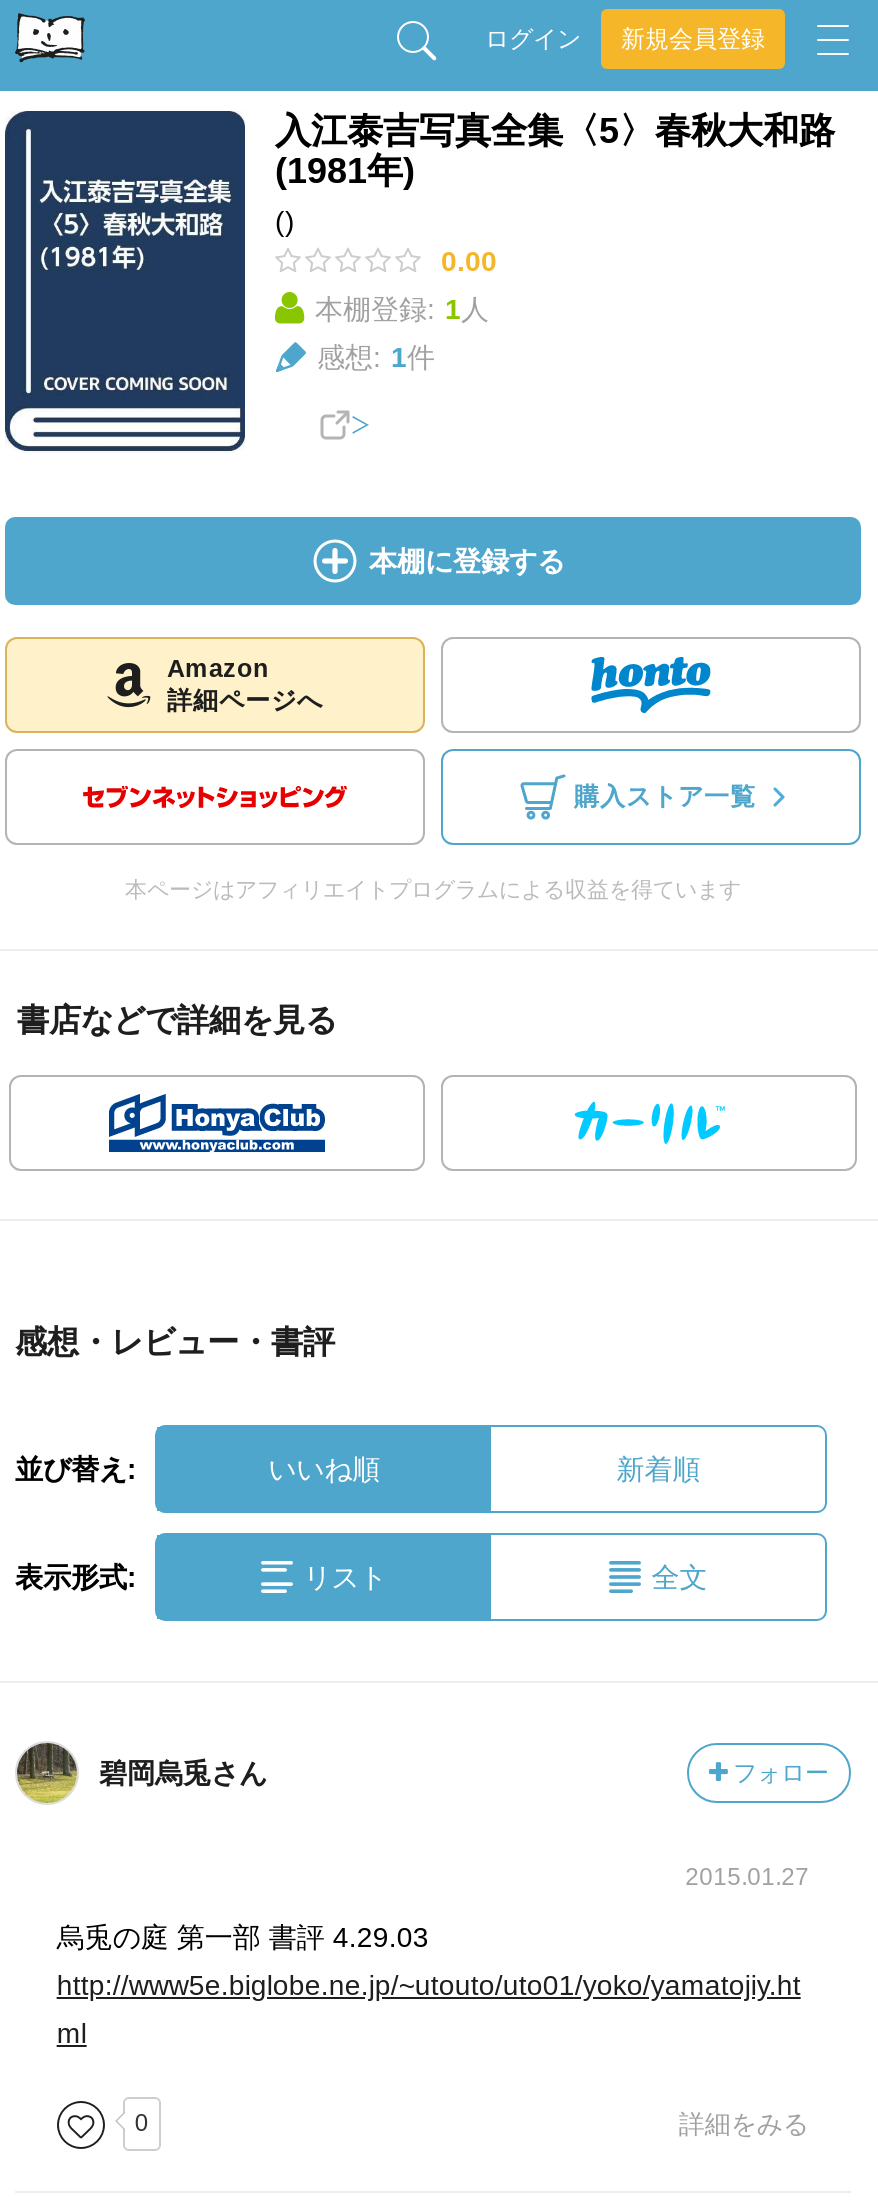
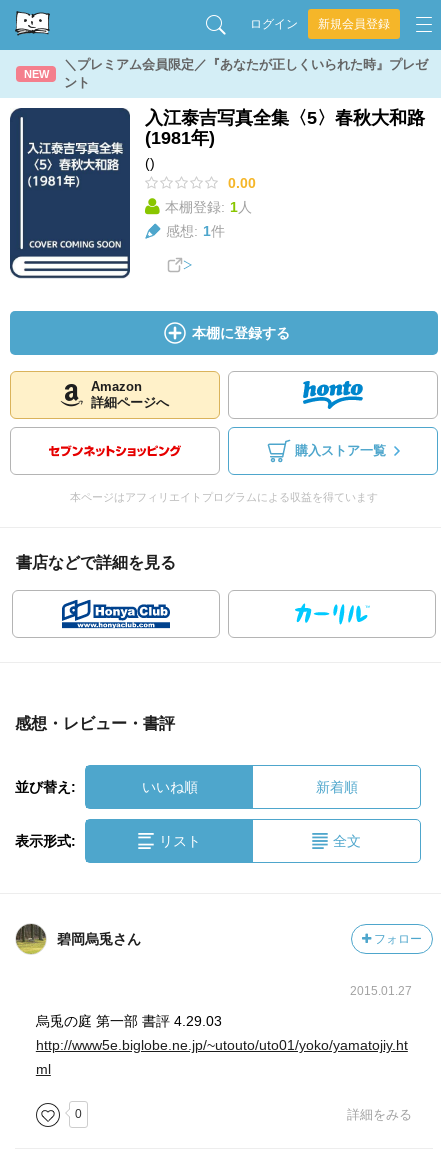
+ [image]
+ NEW

+ ＼プレミアム会員限定／『あなたが正しくいられた時』プレゼ
+ ント
